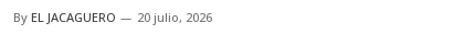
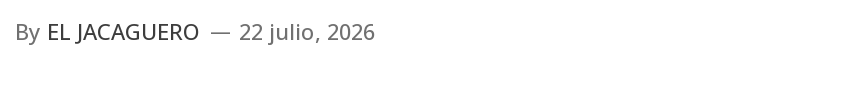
- By EL JACAGUERO 20 julio, 2026
+ By EL JACAGUERO 22 julio, 2026
